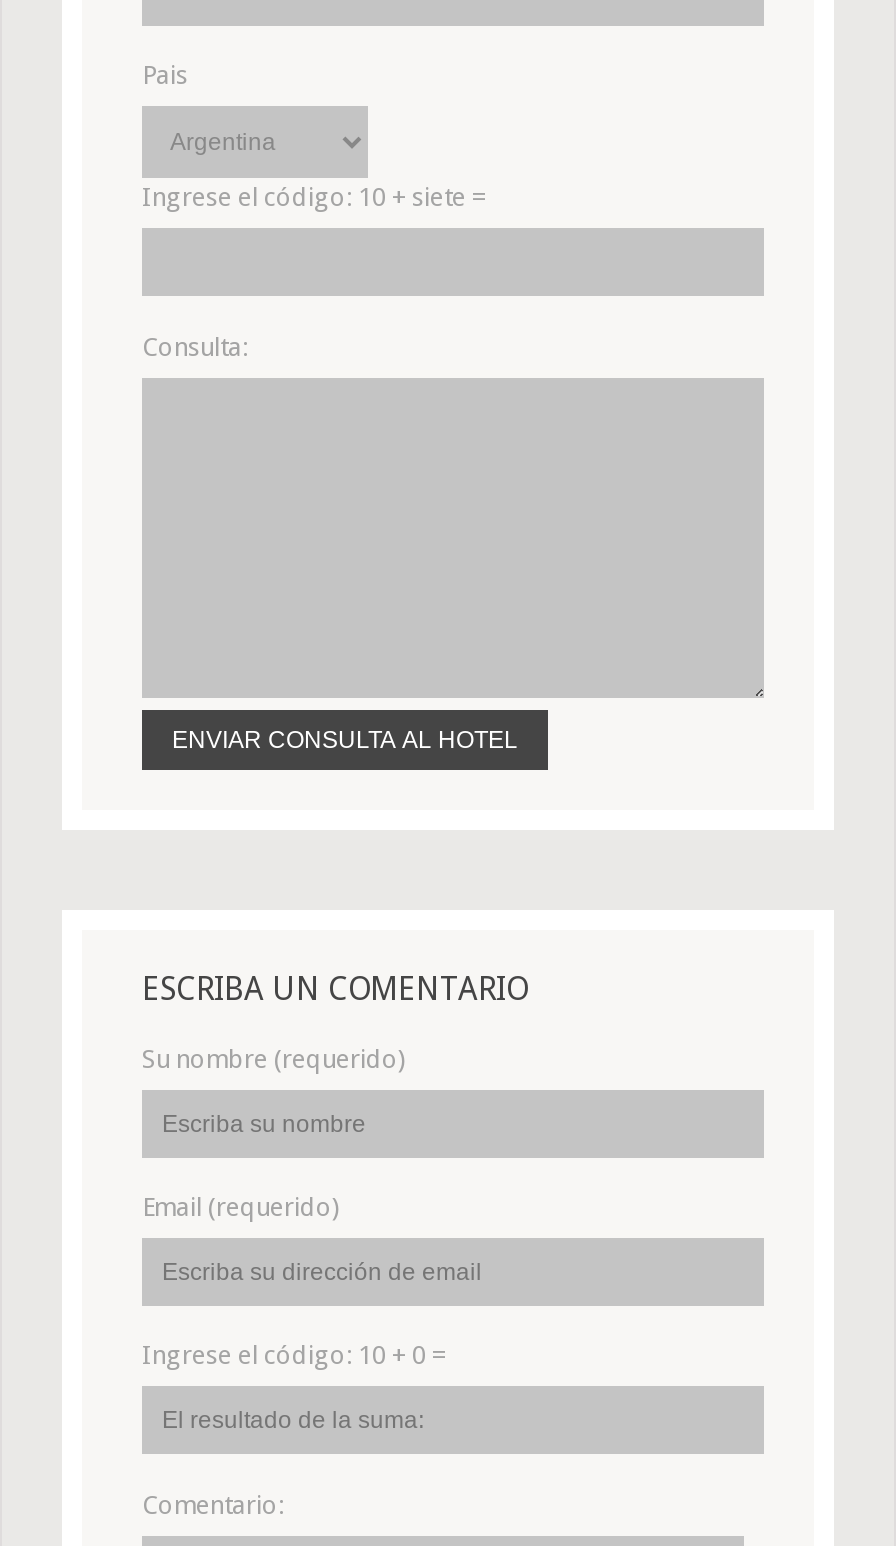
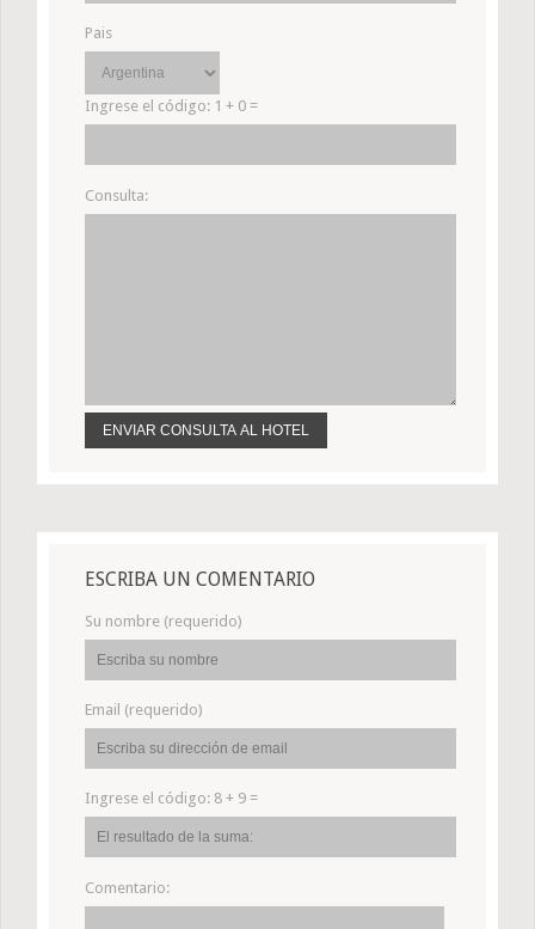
- Ingrese el código: 10 + siete =
+ Ingrese el código: 1 + 0 =

- Ingrese el código: 10 + 0 =
+ Ingrese el código: 8 + 9 =
